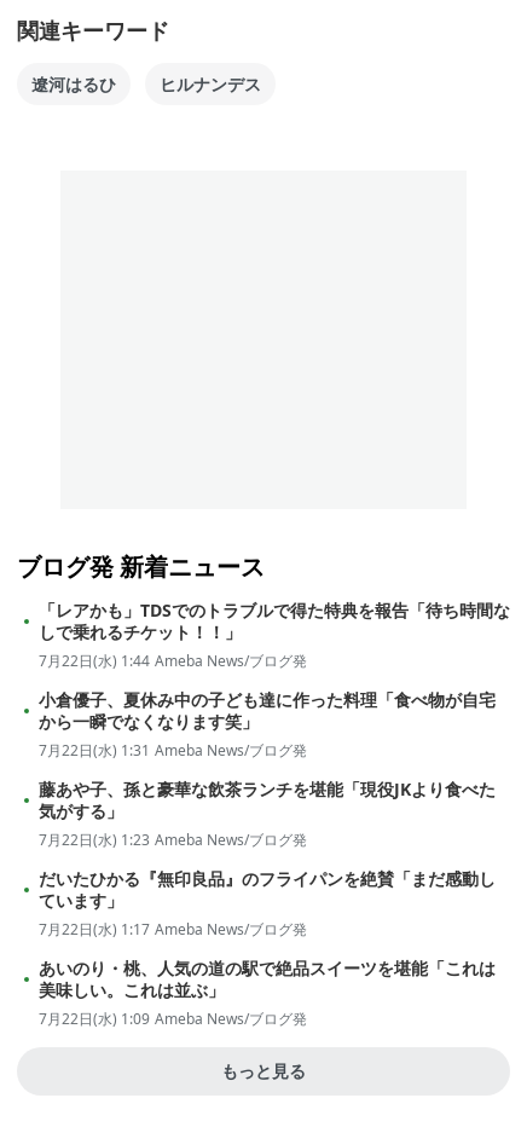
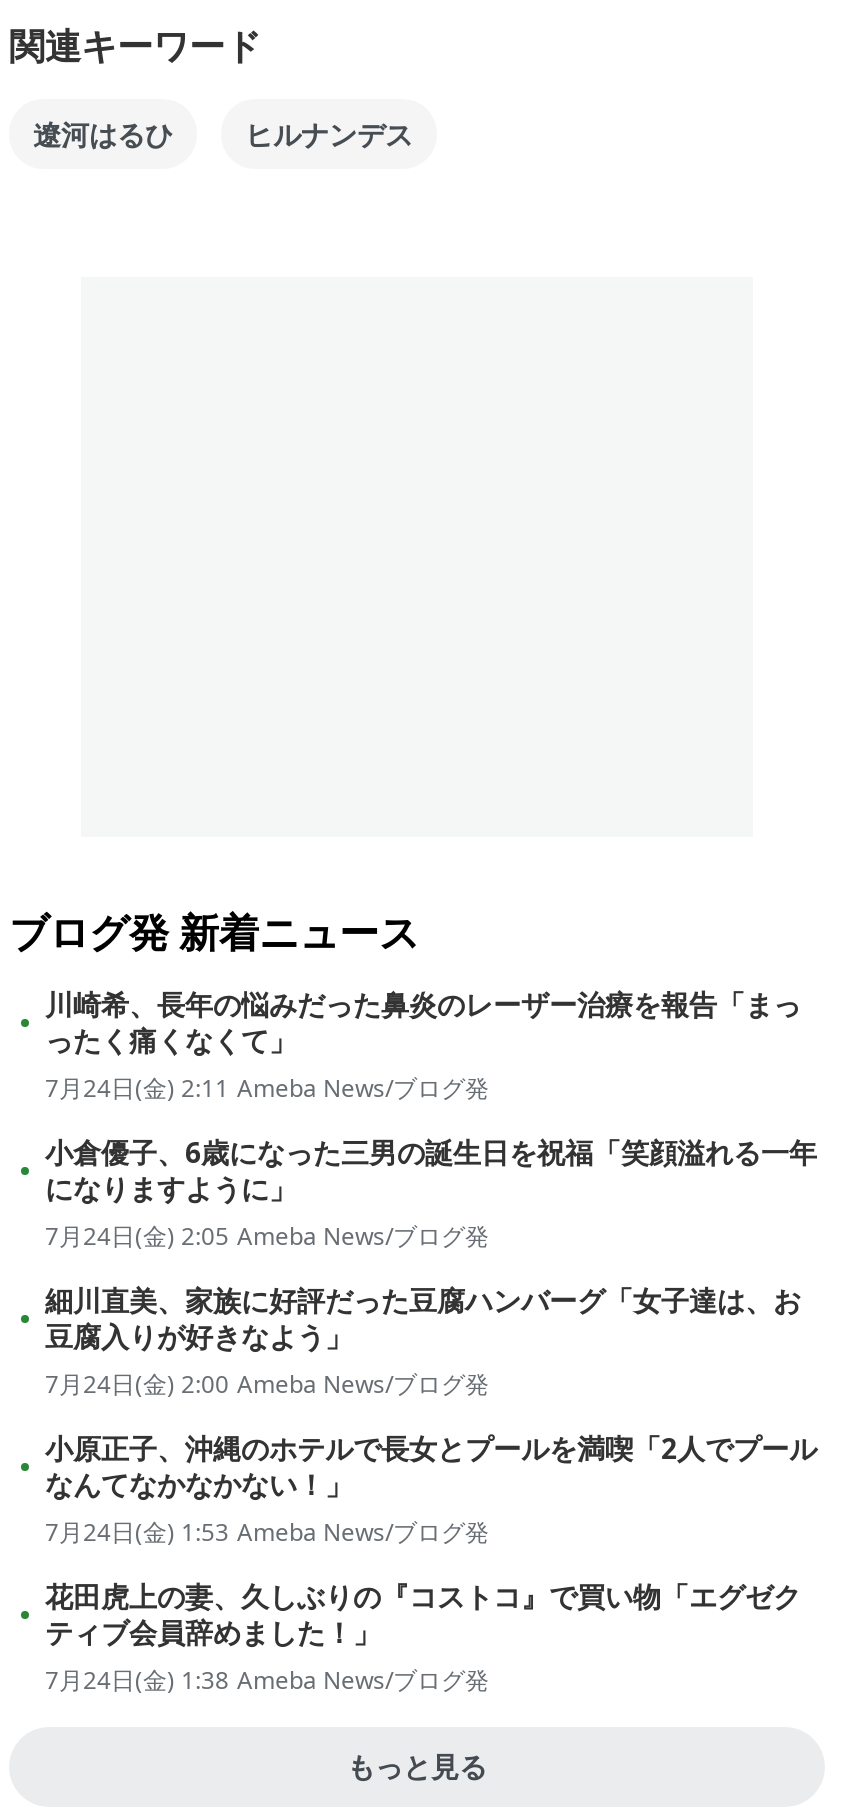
- 「レアかも」TDSでのトラブルで得た特典を報告「待ち時間な
- しで乗れるチケット！！」
- 7月22日(水) 1:44 Ameba News/ブログ発
+ 川崎希、長年の悩みだった鼻炎のレーザー治療を報告「まっ
+ ったく痛くなくて」
+ 7月24日(金) 2:11 Ameba News/ブログ発

- 小倉優子、夏休み中の子ども達に作った料理「食べ物が自宅
- から一瞬でなくなります笑」
- 7月22日(水) 1:31 Ameba News/ブログ発
+ 小倉優子、6歳になった三男の誕生日を祝福「笑顔溢れる一年
+ になりますように」
+ 7月24日(金) 2:05 Ameba News/ブログ発

- 藤あや子、孫と豪華な飲茶ランチを堪能「現役JKより食べた
- 気がする」
- 7月22日(水) 1:23 Ameba News/ブログ発
+ 細川直美、家族に好評だった豆腐ハンバーグ「女子達は、お
+ 豆腐入りが好きなよう」
+ 7月24日(金) 2:00 Ameba News/ブログ発

- だいたひかる『無印良品』のフライパンを絶賛「まだ感動し
- ています」
- 7月22日(水) 1:17 Ameba News/ブログ発
+ 小原正子、沖縄のホテルで長女とプールを満喫「2人でプール
+ なんてなかなかない！」
+ 7月24日(金) 1:53 Ameba News/ブログ発

- あいのり・桃、人気の道の駅で絶品スイーツを堪能「これは
- 美味しい。これは並ぶ」
- 7月22日(水) 1:09 Ameba News/ブログ発
+ 花田虎上の妻、久しぶりの『コストコ』で買い物「エグゼク
+ ティブ会員辞めました！」
+ 7月24日(金) 1:38 Ameba News/ブログ発
